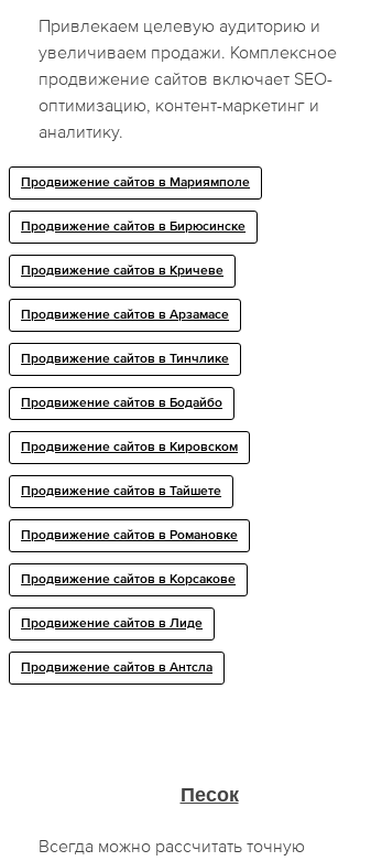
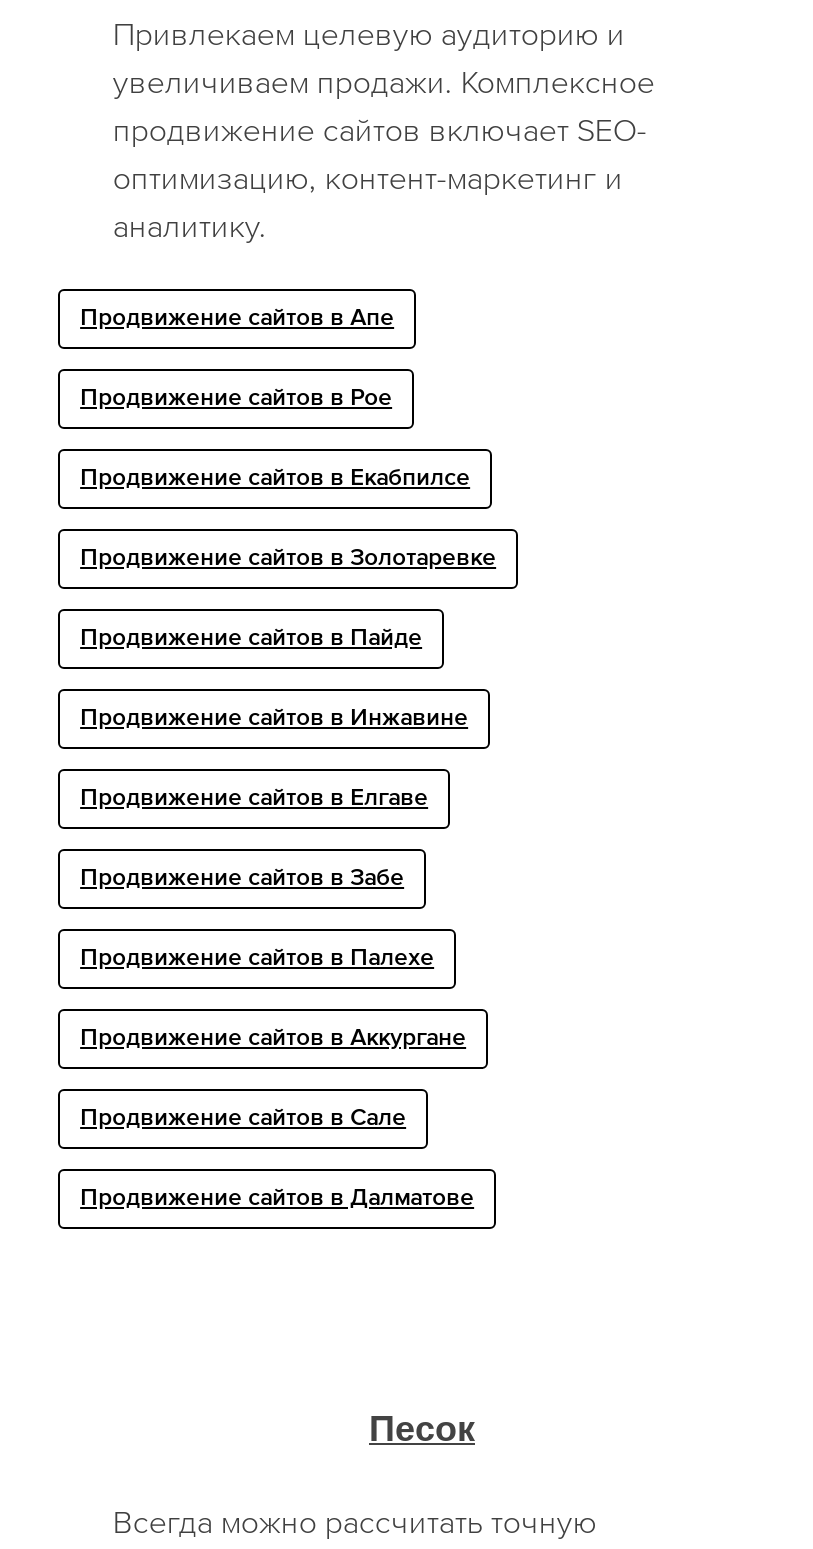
- Продвижение сайтов в Мариямполе
+ Продвижение сайтов в Апе

- Продвижение сайтов в Бирюсинске
+ Продвижение сайтов в Рое

- Продвижение сайтов в Кричеве
+ Продвижение сайтов в Екабпилсе

- Продвижение сайтов в Арзамасе
+ Продвижение сайтов в Золотаревке

- Продвижение сайтов в Тинчлике
+ Продвижение сайтов в Пайде

- Продвижение сайтов в Бодайбо
+ Продвижение сайтов в Инжавине

- Продвижение сайтов в Кировском
+ Продвижение сайтов в Елгаве

- Продвижение сайтов в Тайшете
+ Продвижение сайтов в Забе

- Продвижение сайтов в Романовке
+ Продвижение сайтов в Палехе

- Продвижение сайтов в Корсакове
+ Продвижение сайтов в Аккургане

- Продвижение сайтов в Лиде
+ Продвижение сайтов в Сале

- Продвижение сайтов в Антсла
+ Продвижение сайтов в Далматове
